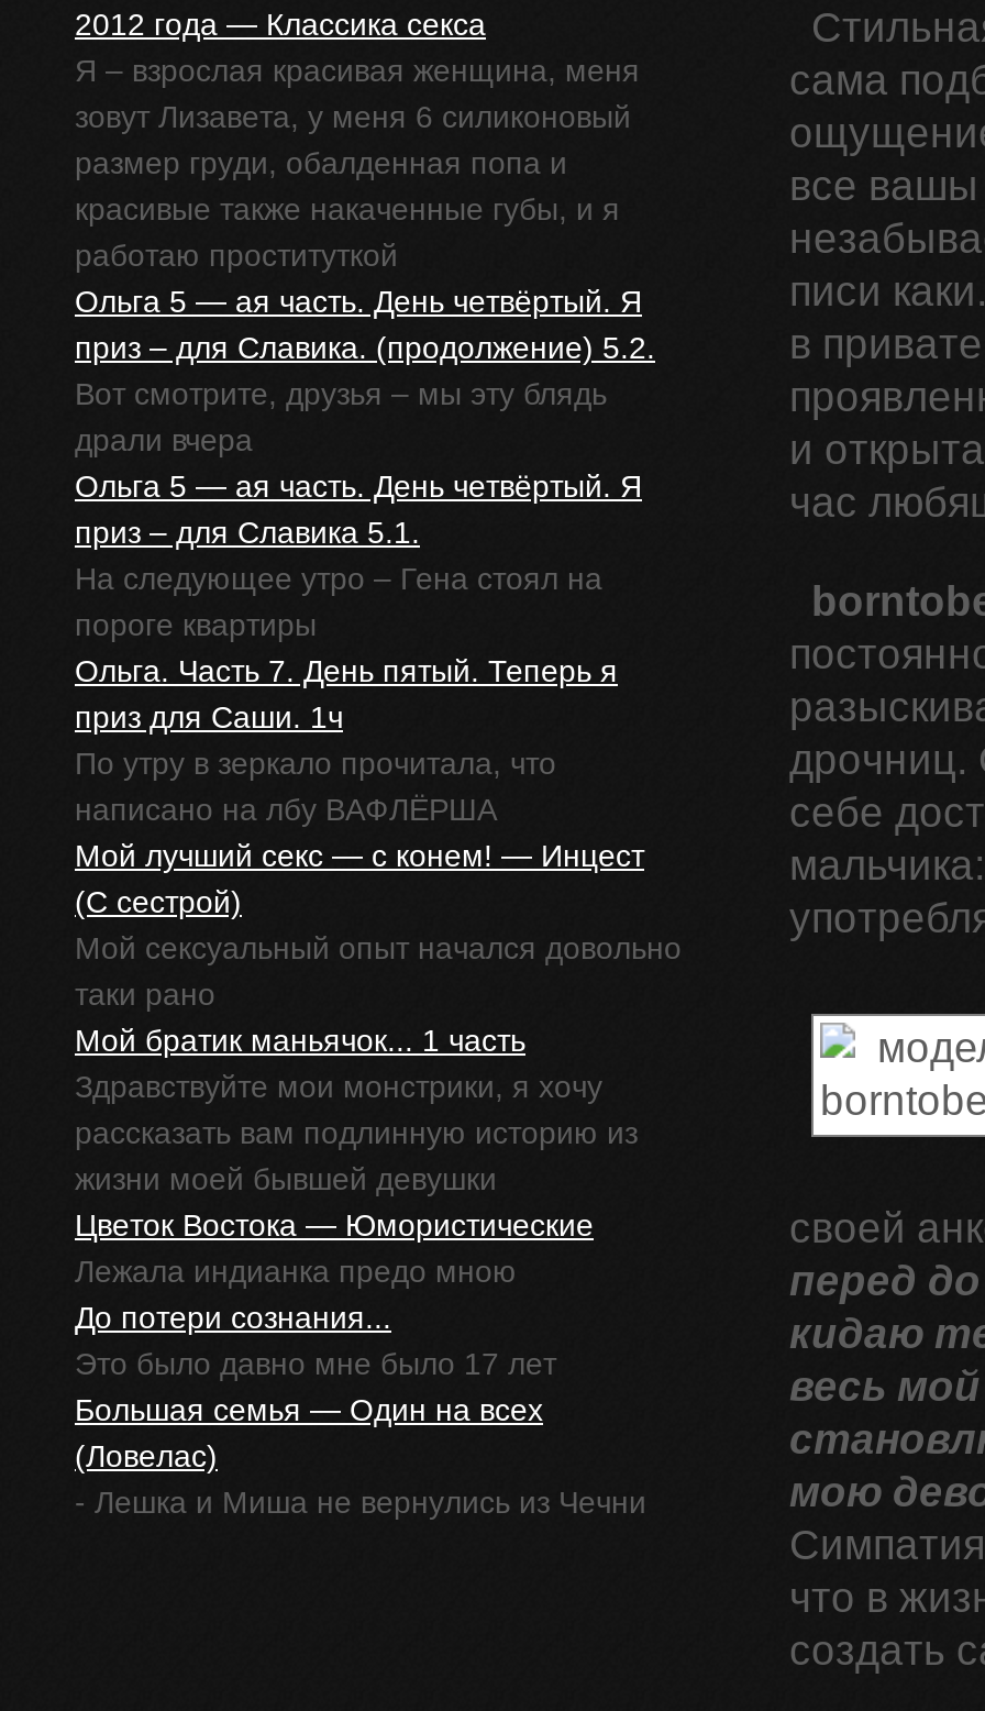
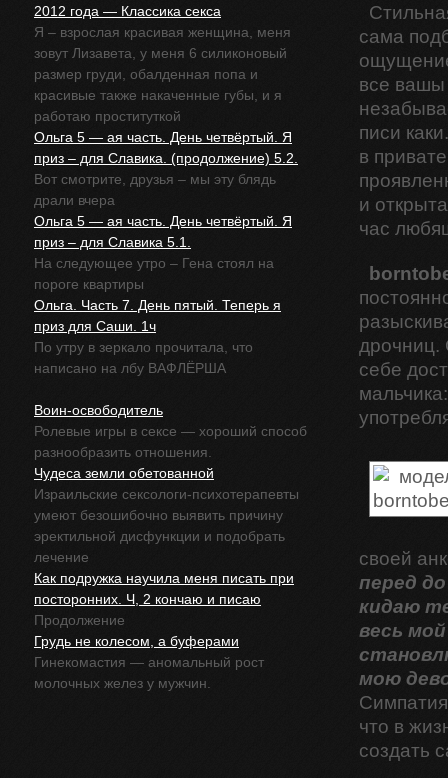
- Мой лучший секс — с конем! — Инцест
- (С сестрой)
- Мой сексуальный опыт начался довольно
- таки рано
- Мой братик маньячок... 1 часть
- Здравствуйте мои монстрики, я хочу
- рассказать вам подлинную историю из
- жизни моей бывшей девушки
- Цветок Востока — Юмористические
- Лежала индианка предо мною
- До потери сознания...
- Это было давно мне было 17 лет
- Большая семья — Один на всех
- (Ловелас)
- - Лешка и Миша не вернулись из Чечни
+ Воин-освободитель
+ Ролевые игры в сексе — хороший способ
+ разнообразить отношения.
+ Чудеса земли обетованной
+ Израильские сексологи-психотерапевты
+ умеют безошибочно выявить причину
+ эректильной дисфункции и подобрать
+ лечение
+ Как подружка научила меня писать при
+ посторонних. Ч, 2 кончаю и писаю
+ Продолжение
+ Грудь не колесом, а буферами
+ Гинекомастия — аномальный рост
+ молочных желез у мужчин.
